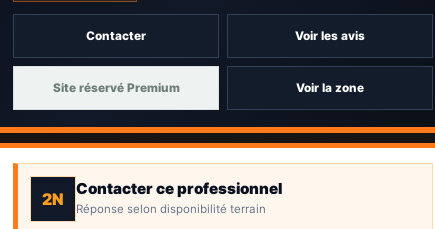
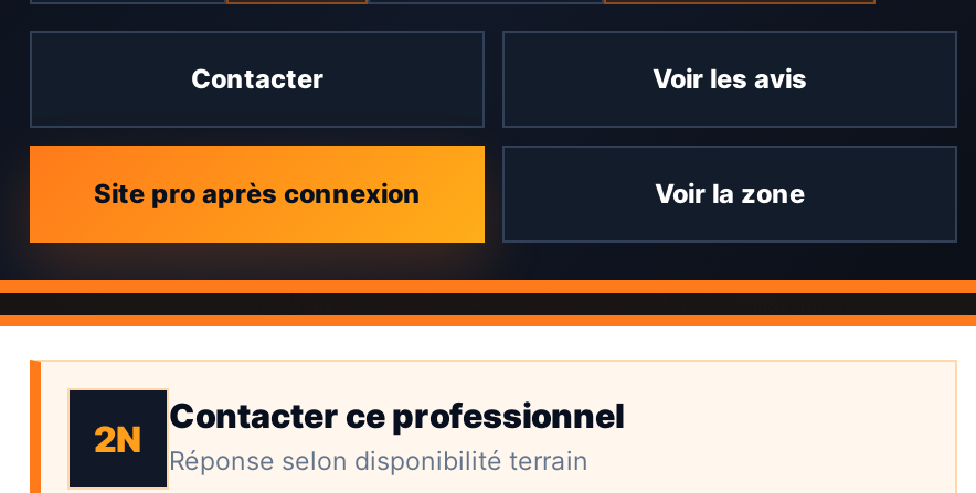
- [image]
- Site réservé Premium
+ [image]
+ Site pro après connexion
